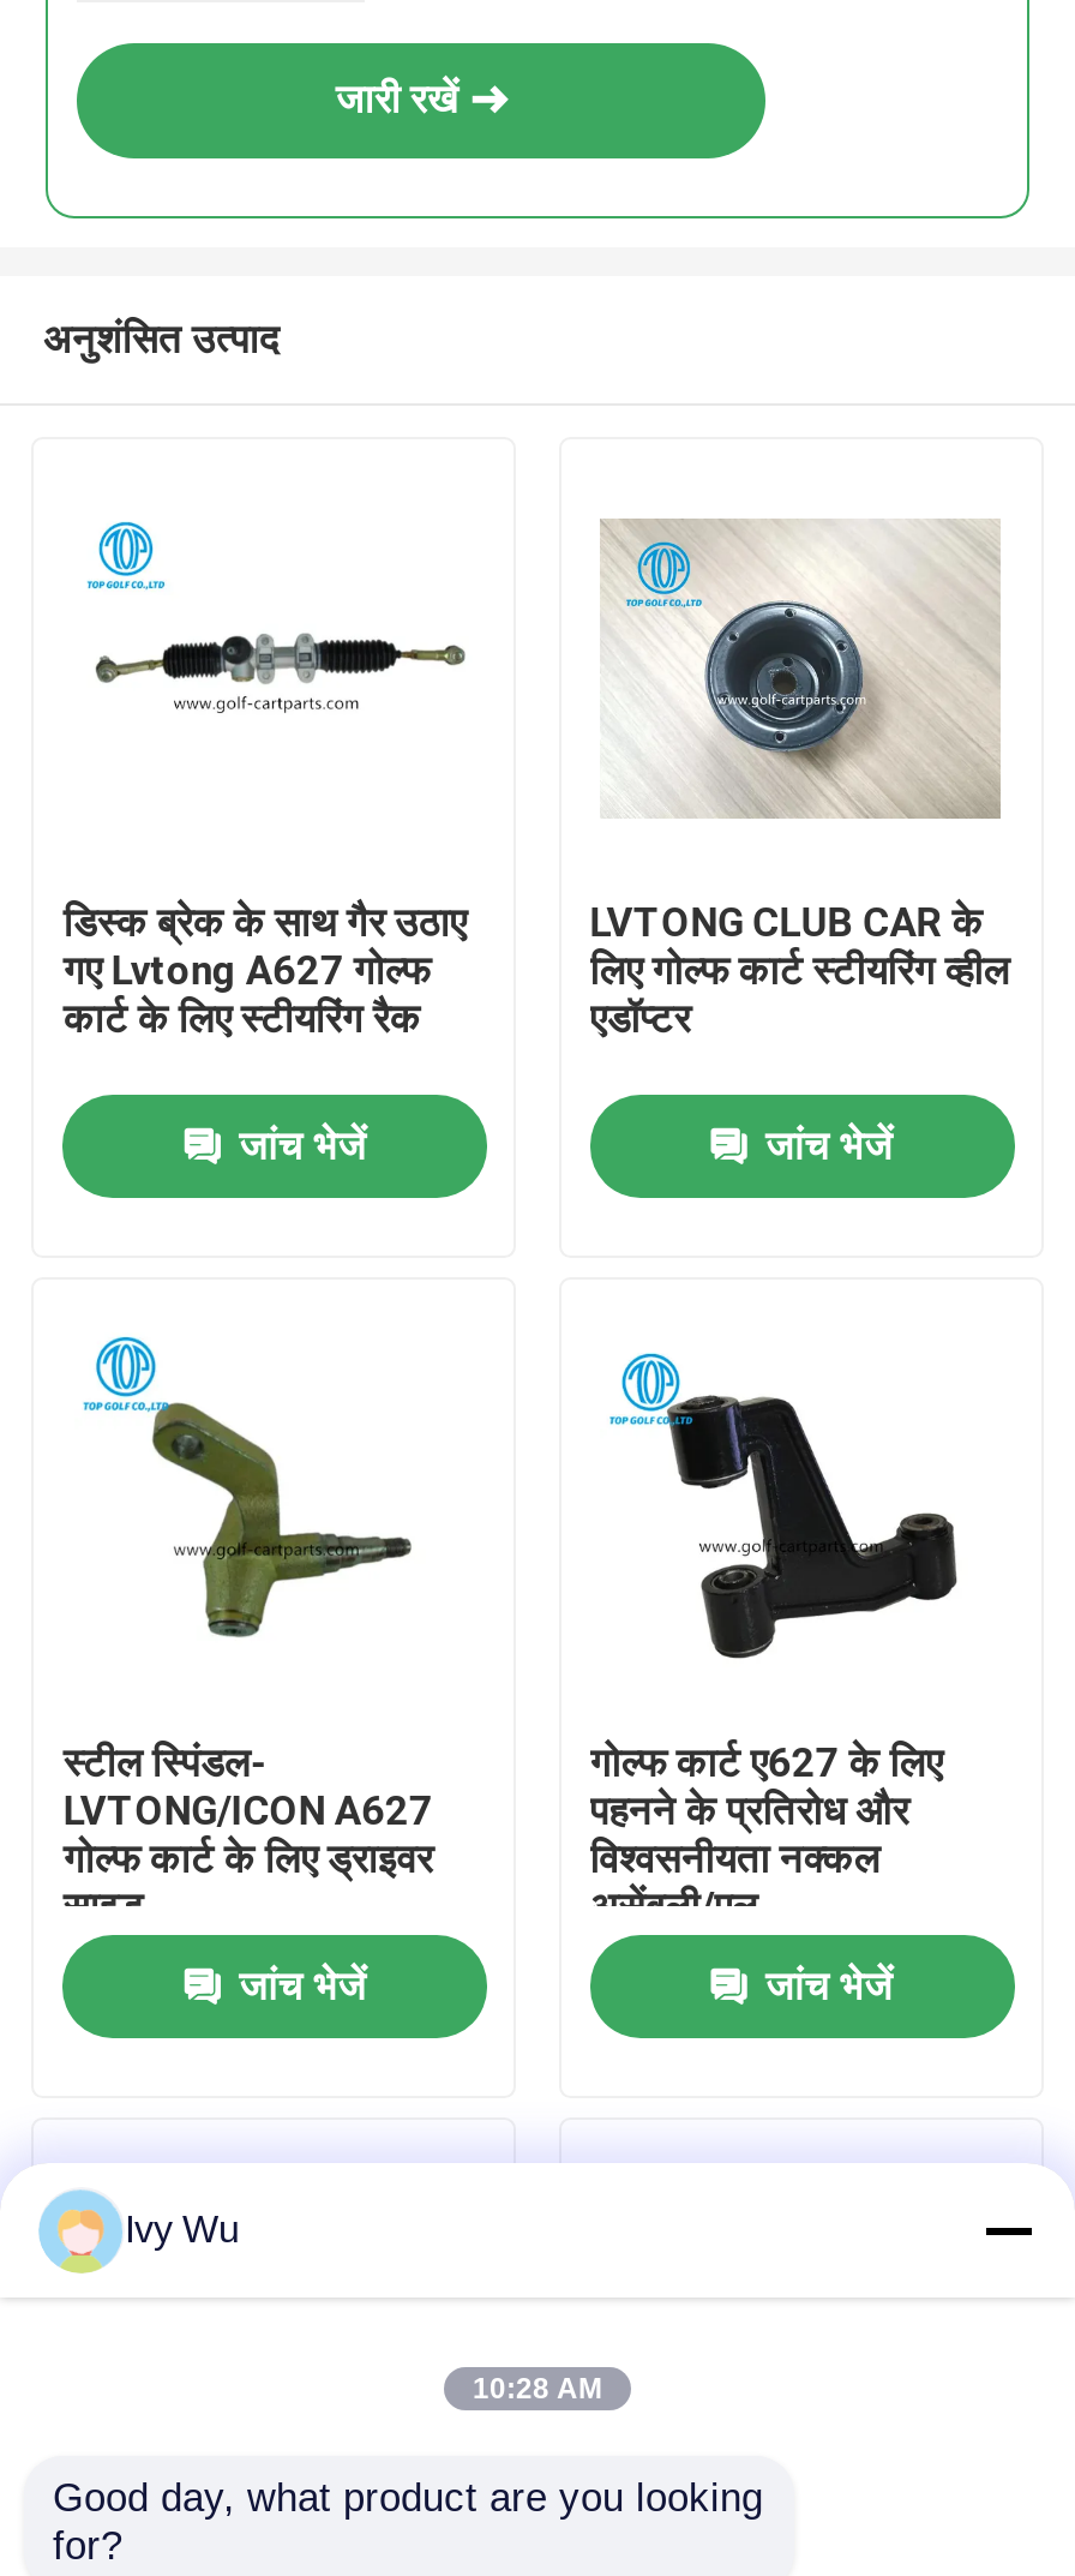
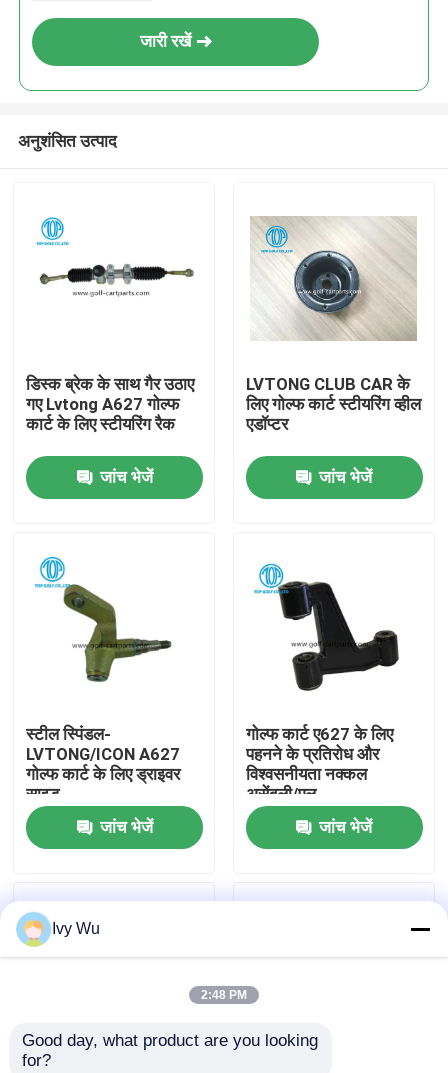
- 10:28 AM
+ 2:48 PM
